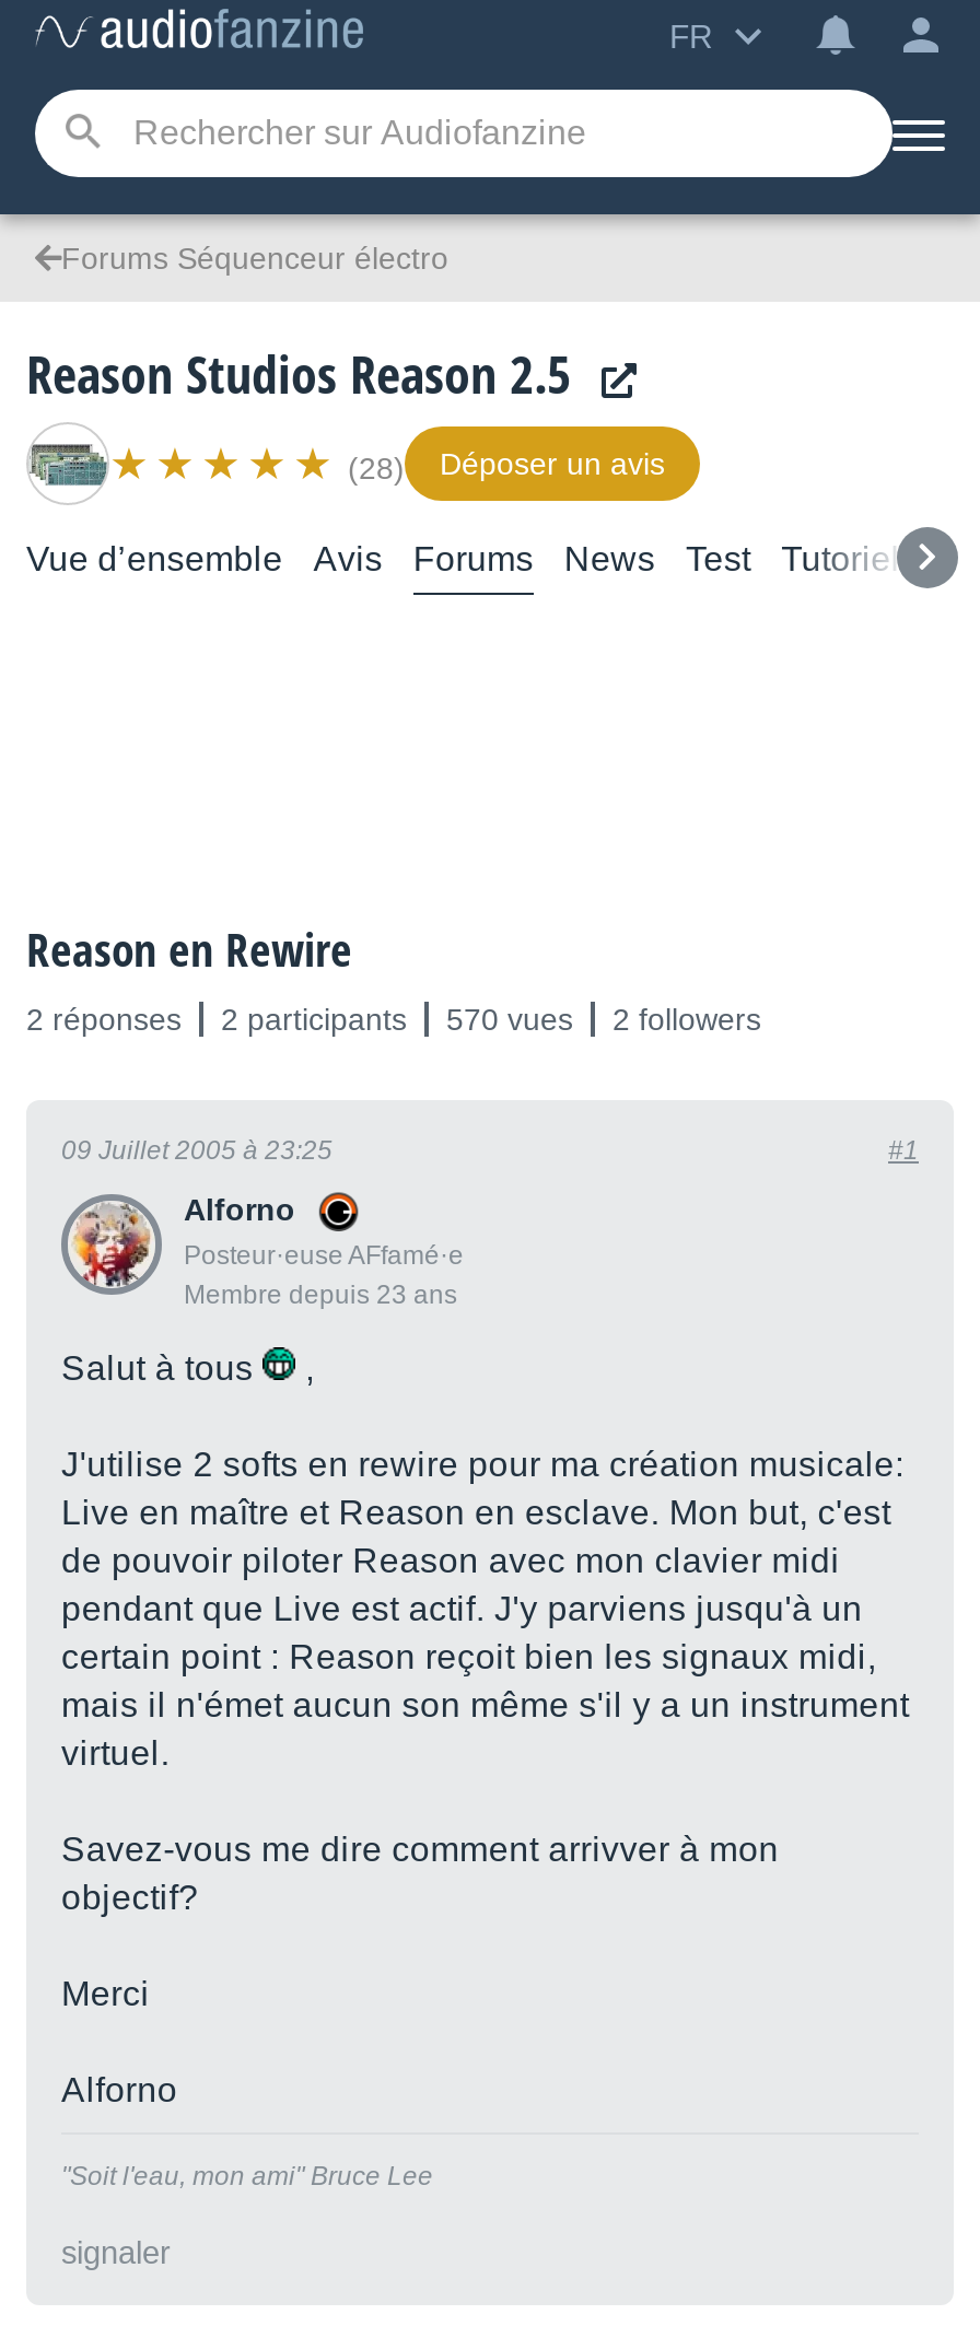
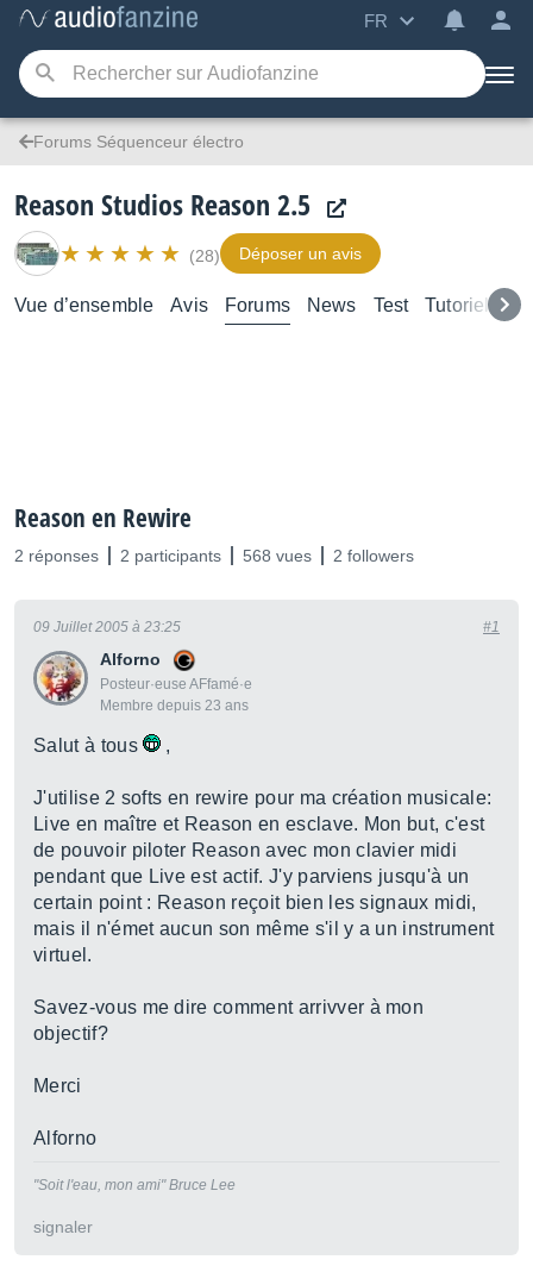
- 2 réponses 2 participants 570 vues 2 followers
+ 2 réponses 2 participants 568 vues 2 followers
